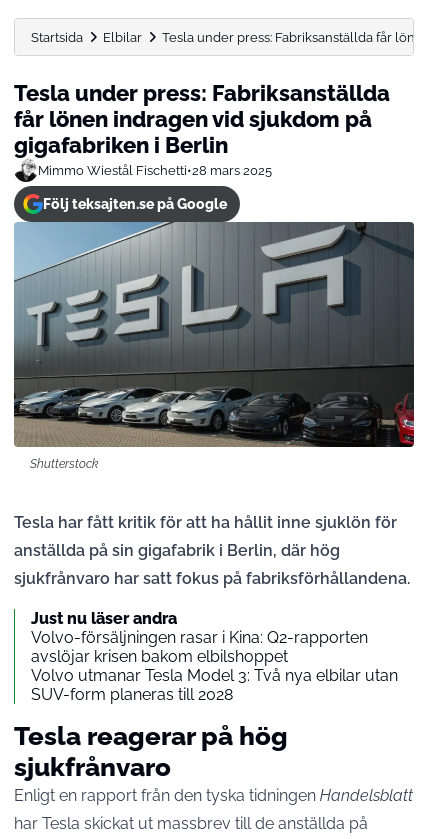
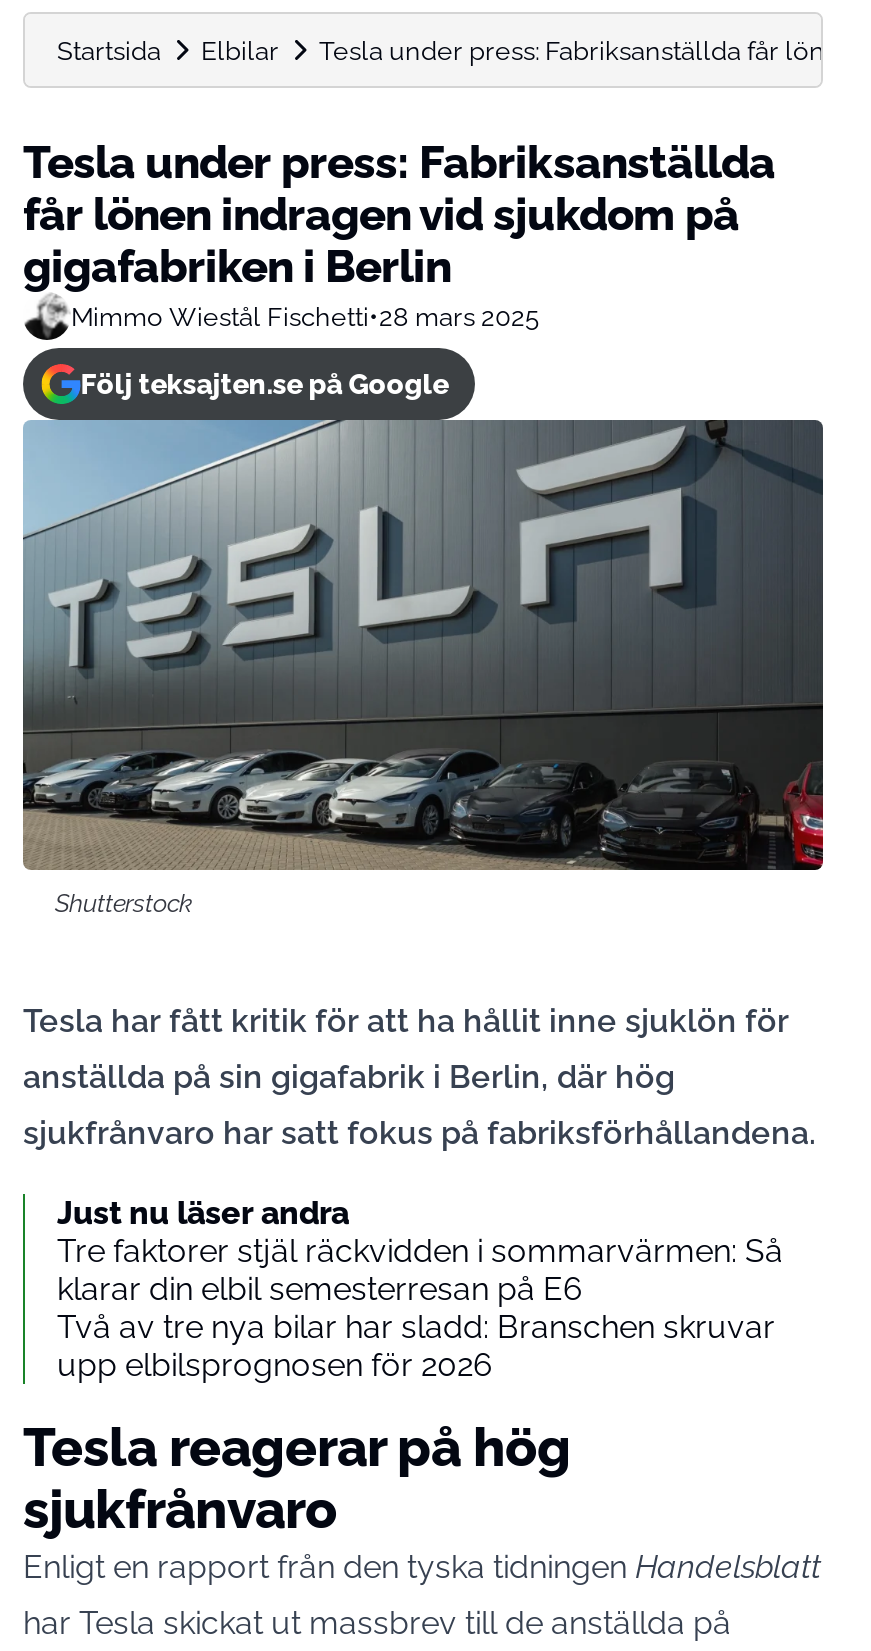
- Volvo-försäljningen rasar i Kina: Q2-rapporten
- avslöjar krisen bakom elbilshoppet
- Volvo utmanar Tesla Model 3: Två nya elbilar utan
- SUV-form planeras till 2028
+ Tre faktorer stjäl räckvidden i sommarvärmen: Så
+ klarar din elbil semesterresan på E6
+ Två av tre nya bilar har sladd: Branschen skruvar
+ upp elbilsprognosen för 2026
